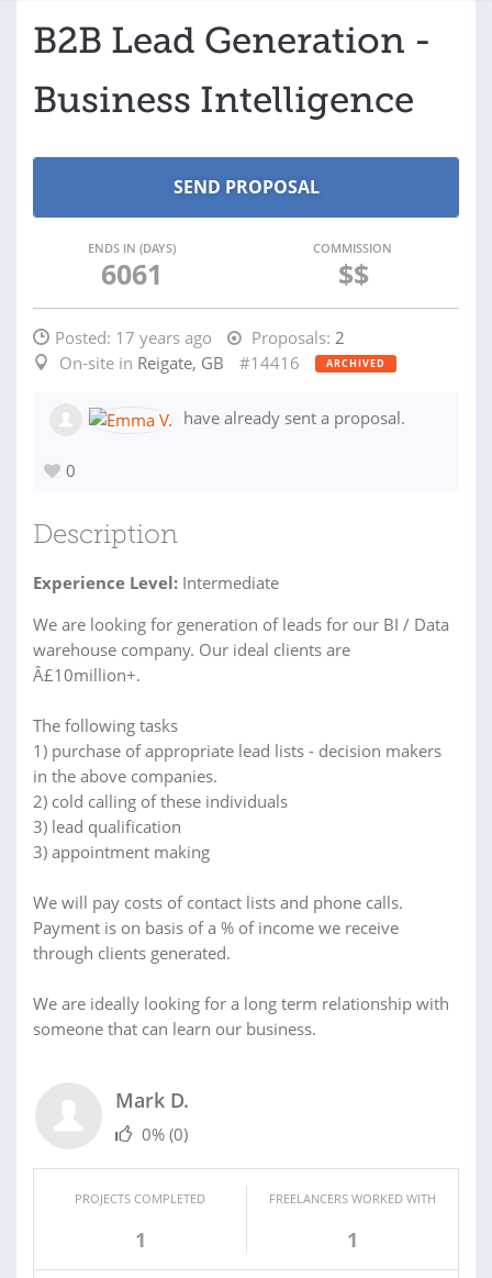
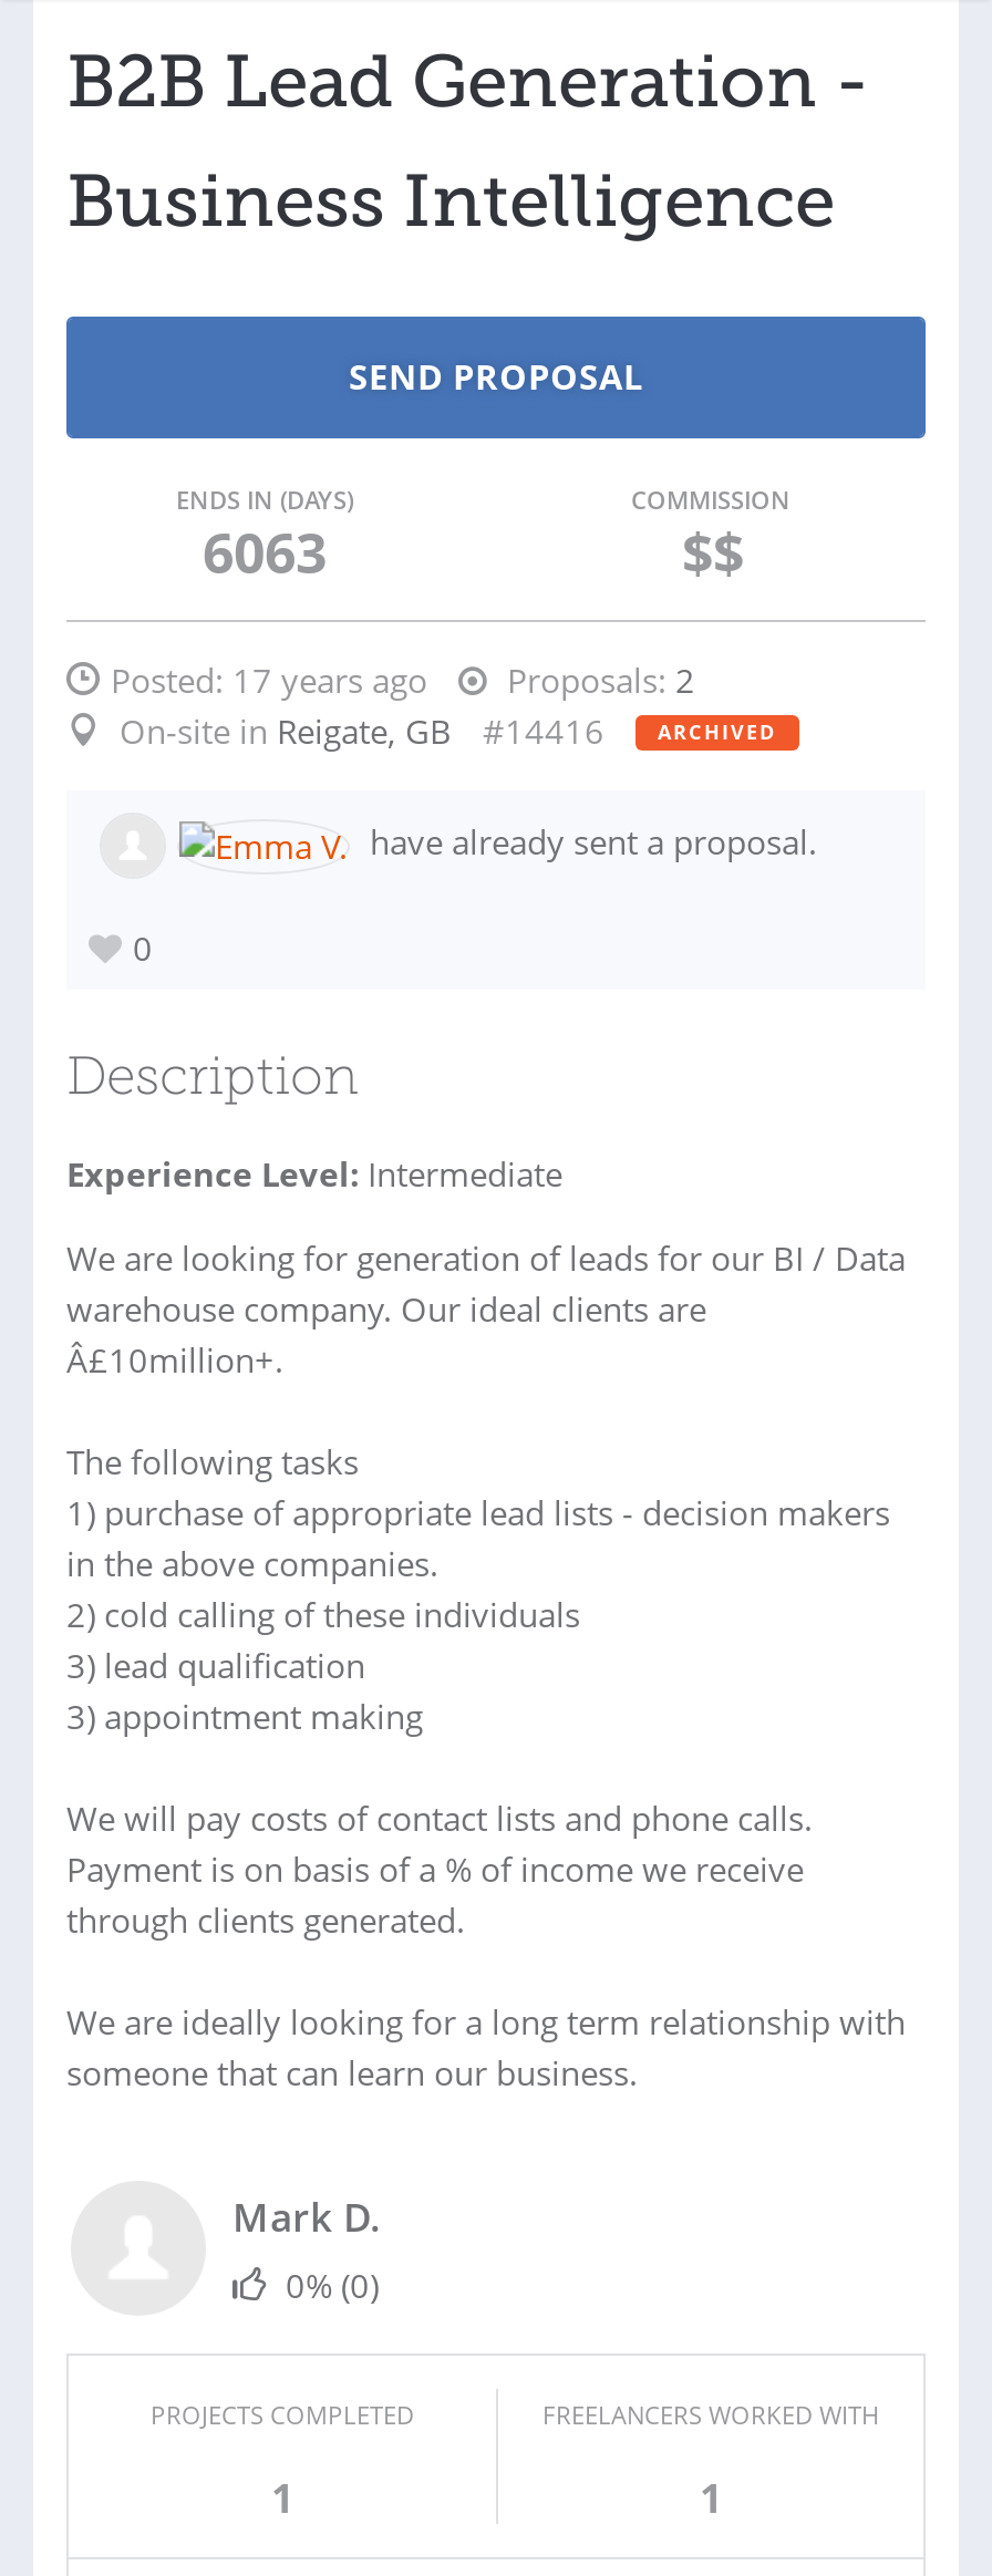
- 6061
+ 6063
